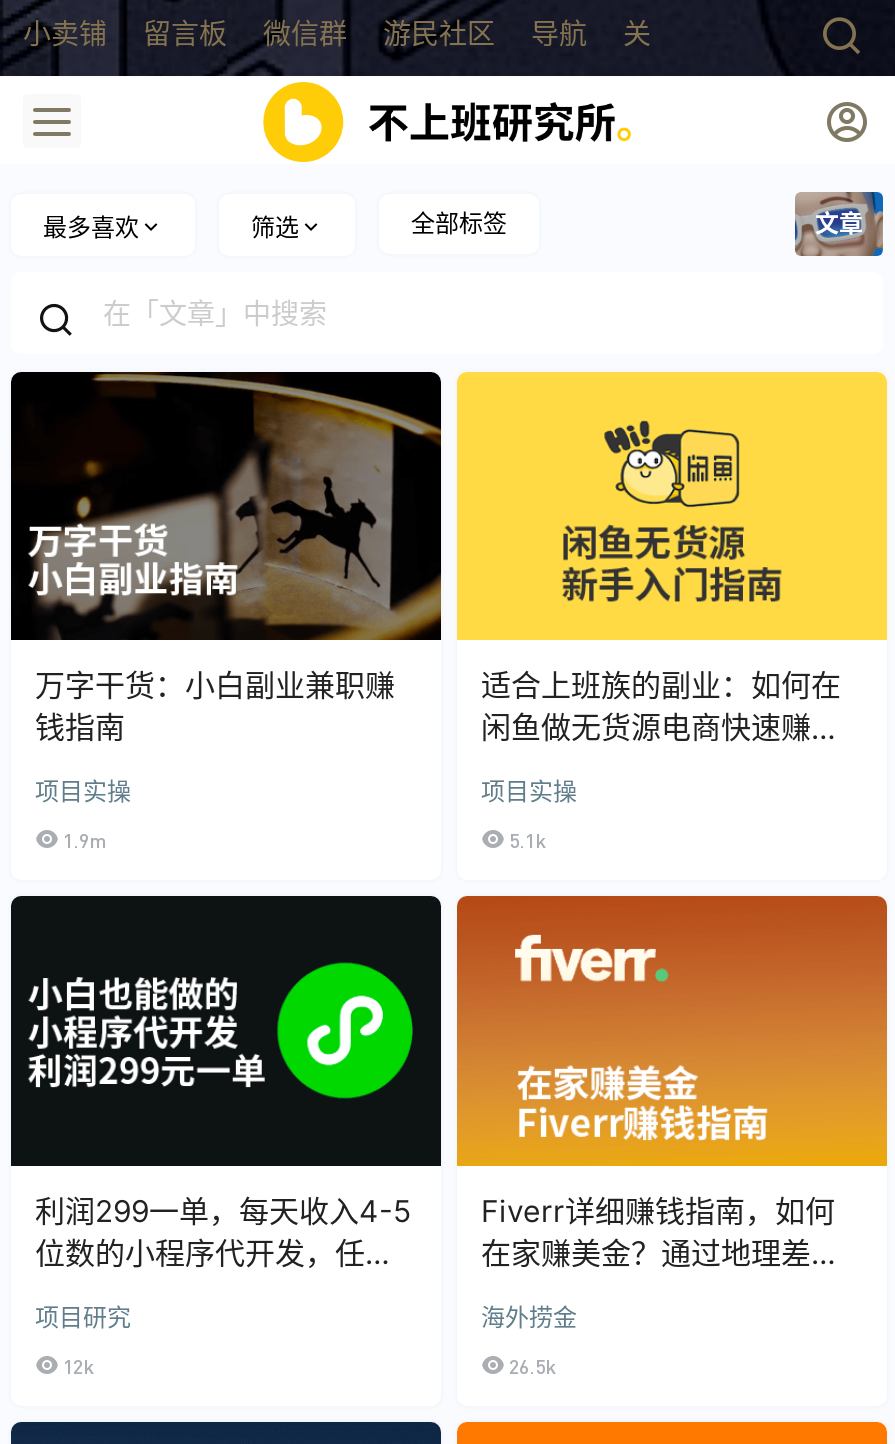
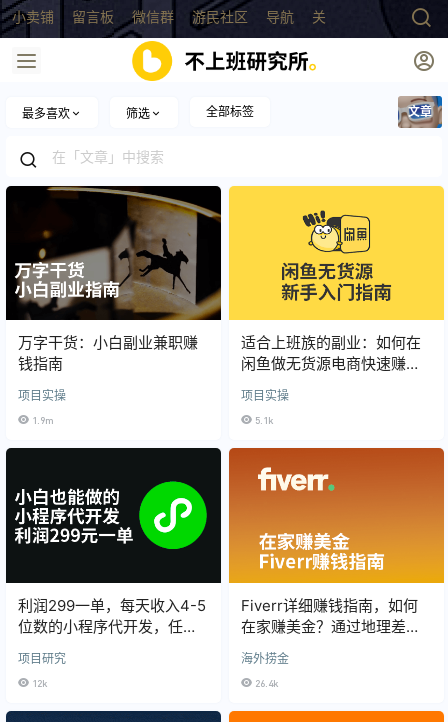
- 26.5k
+ 26.4k
